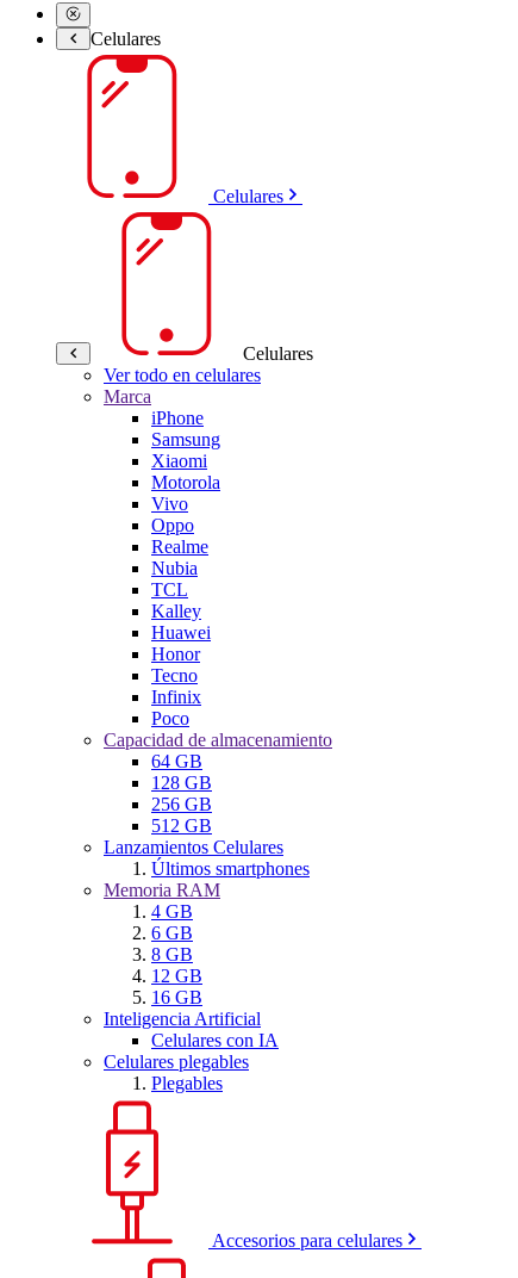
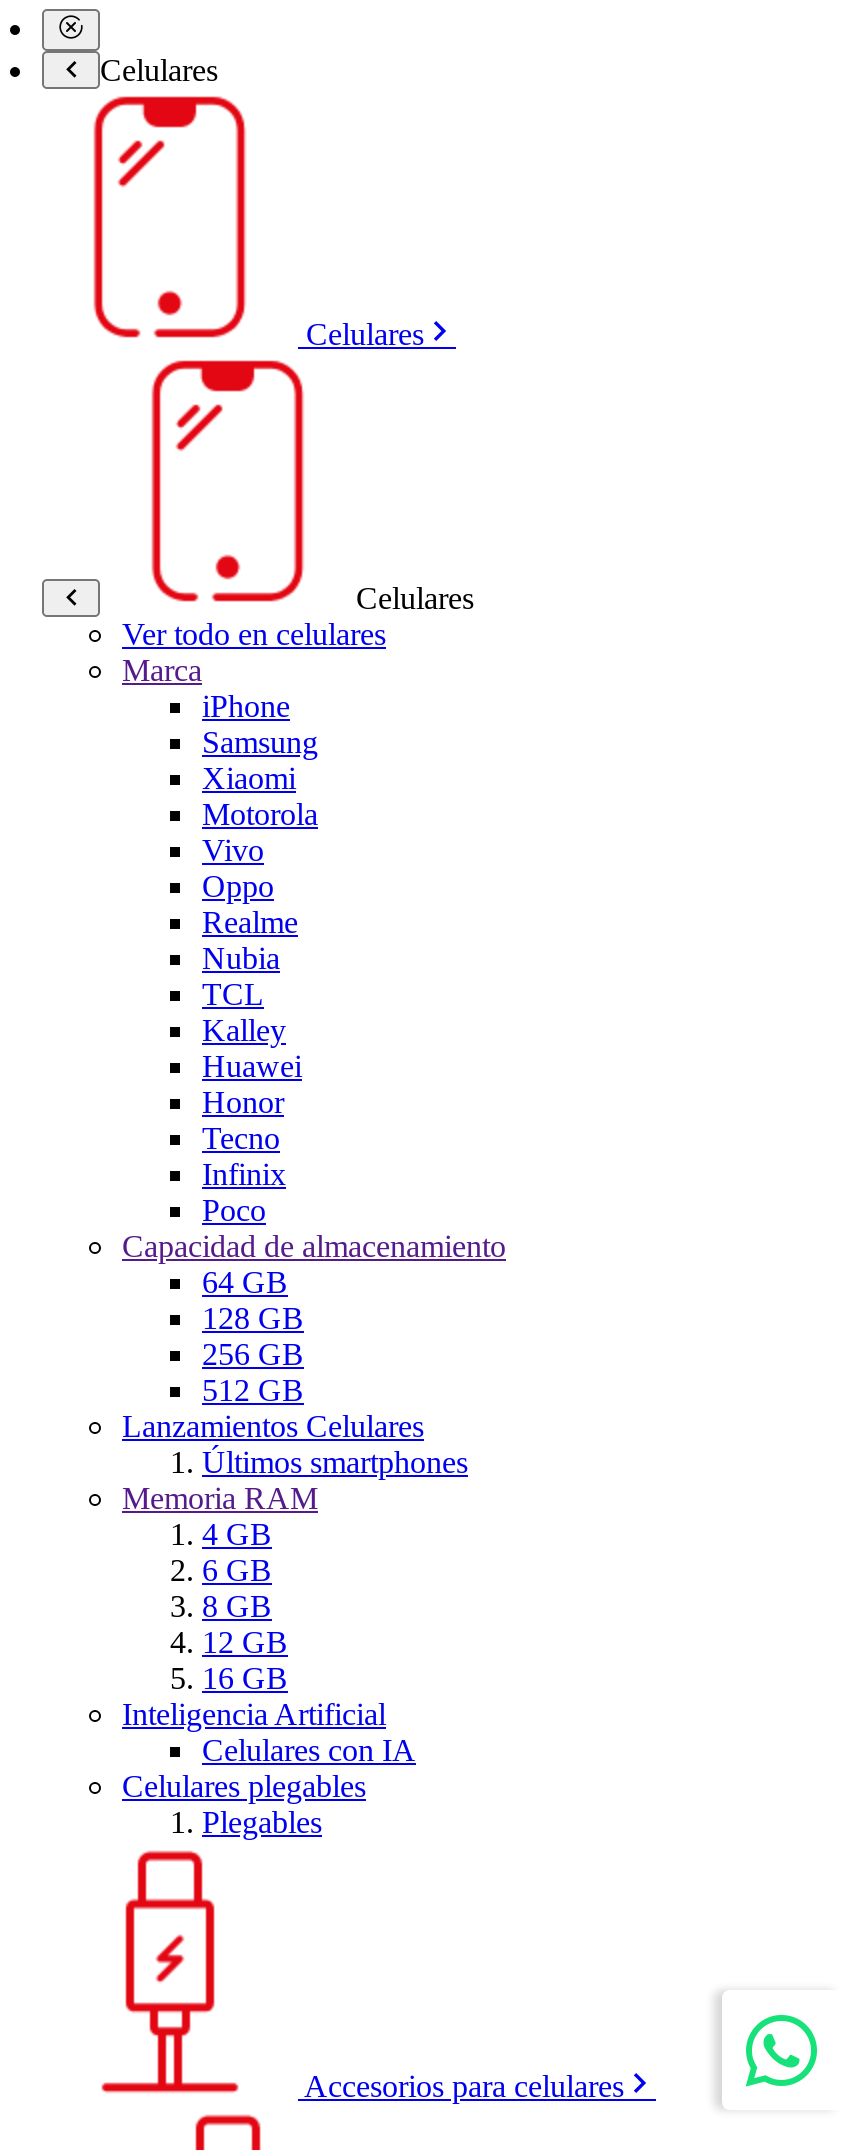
+ [image]
